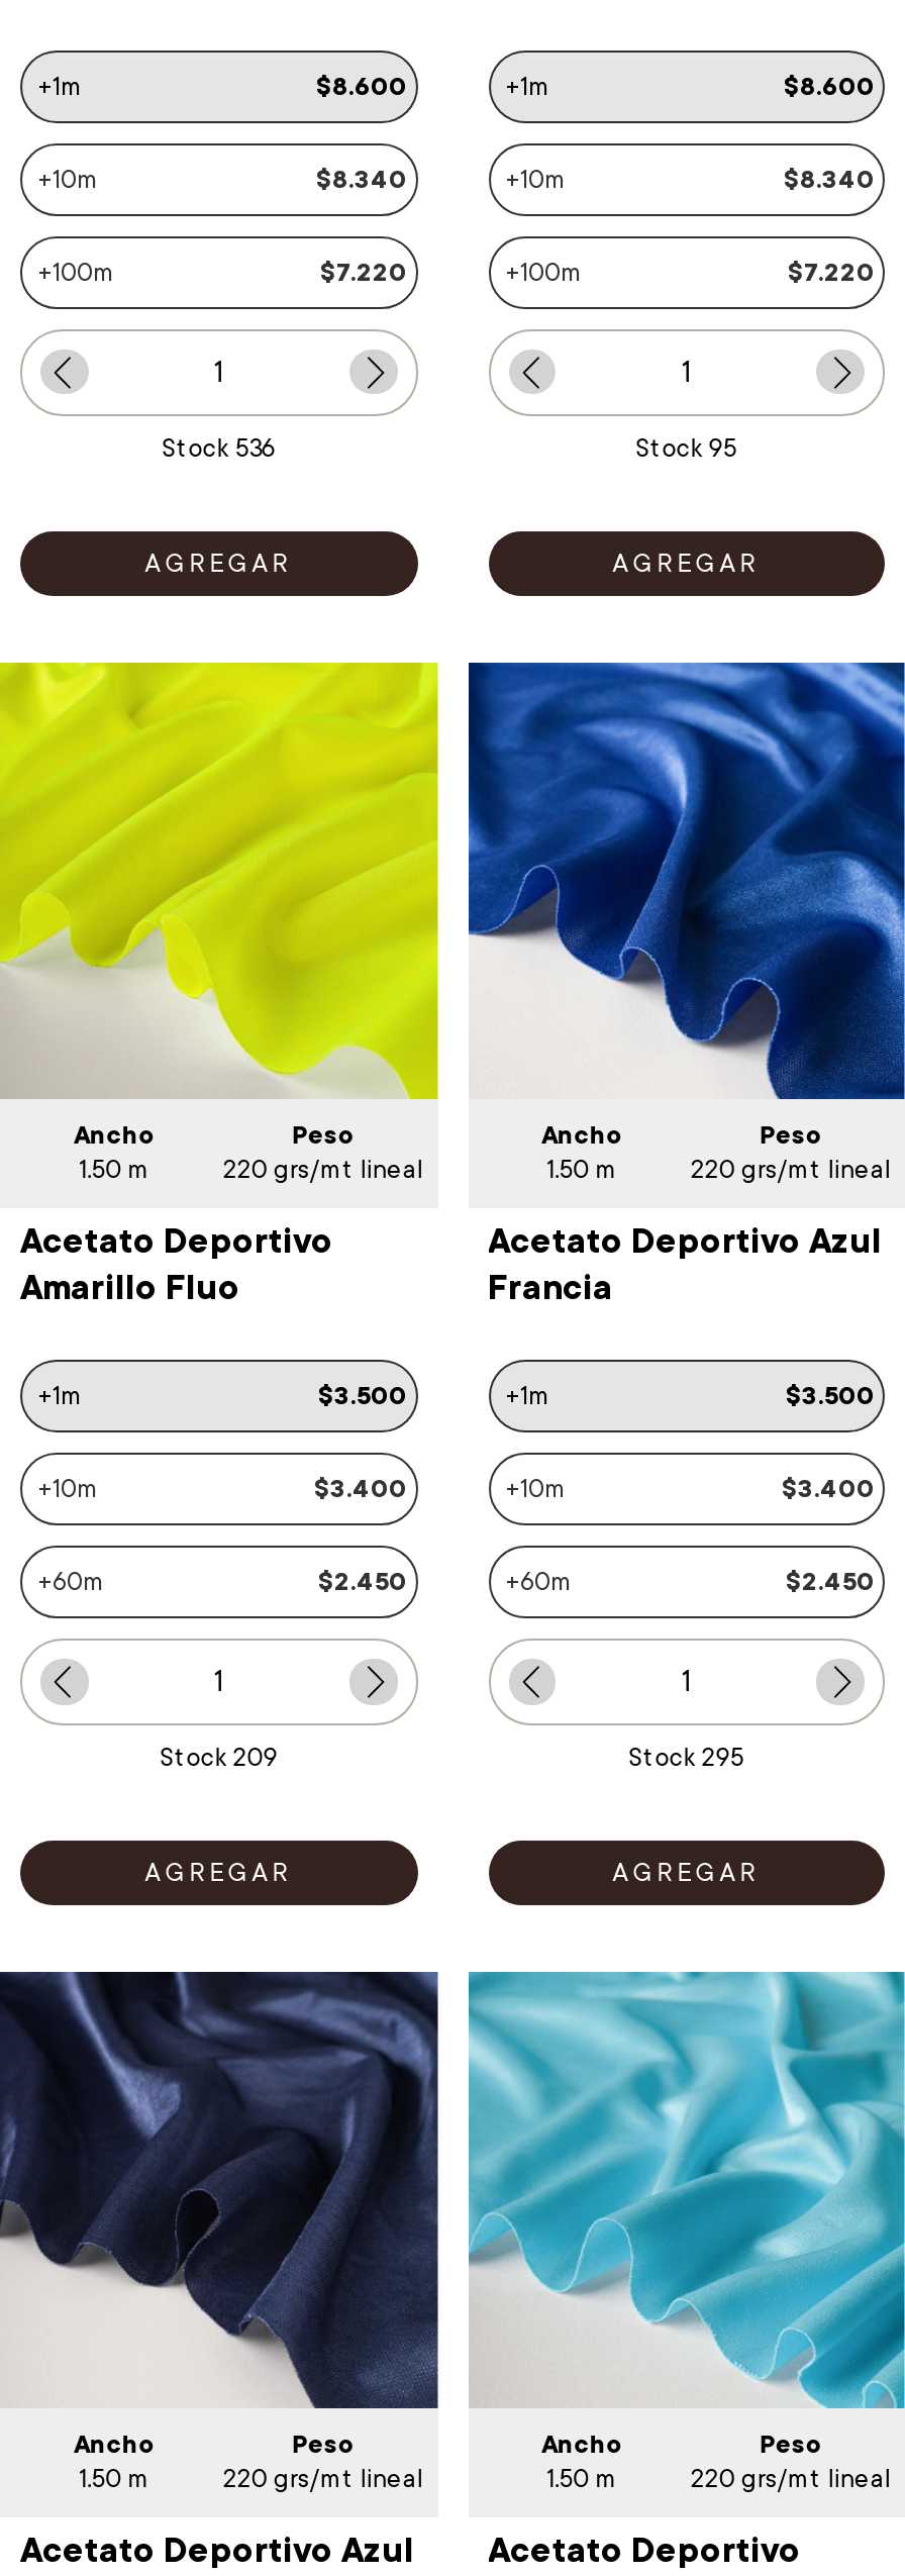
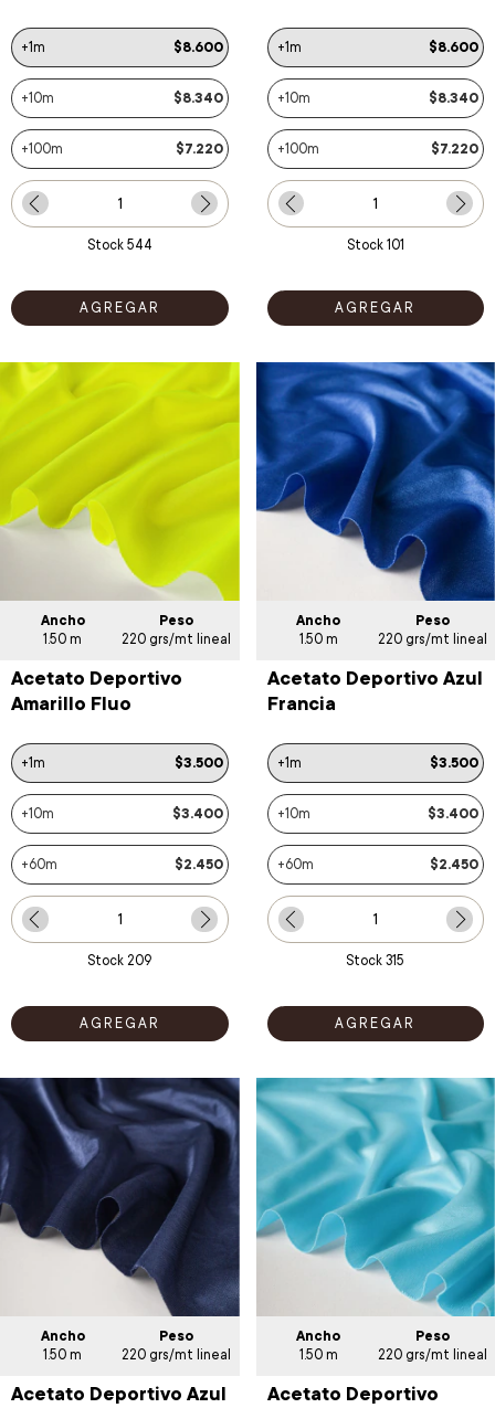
- Stock 536
+ Stock 544

- Stock 95
+ Stock 101

- Stock 295
+ Stock 315
